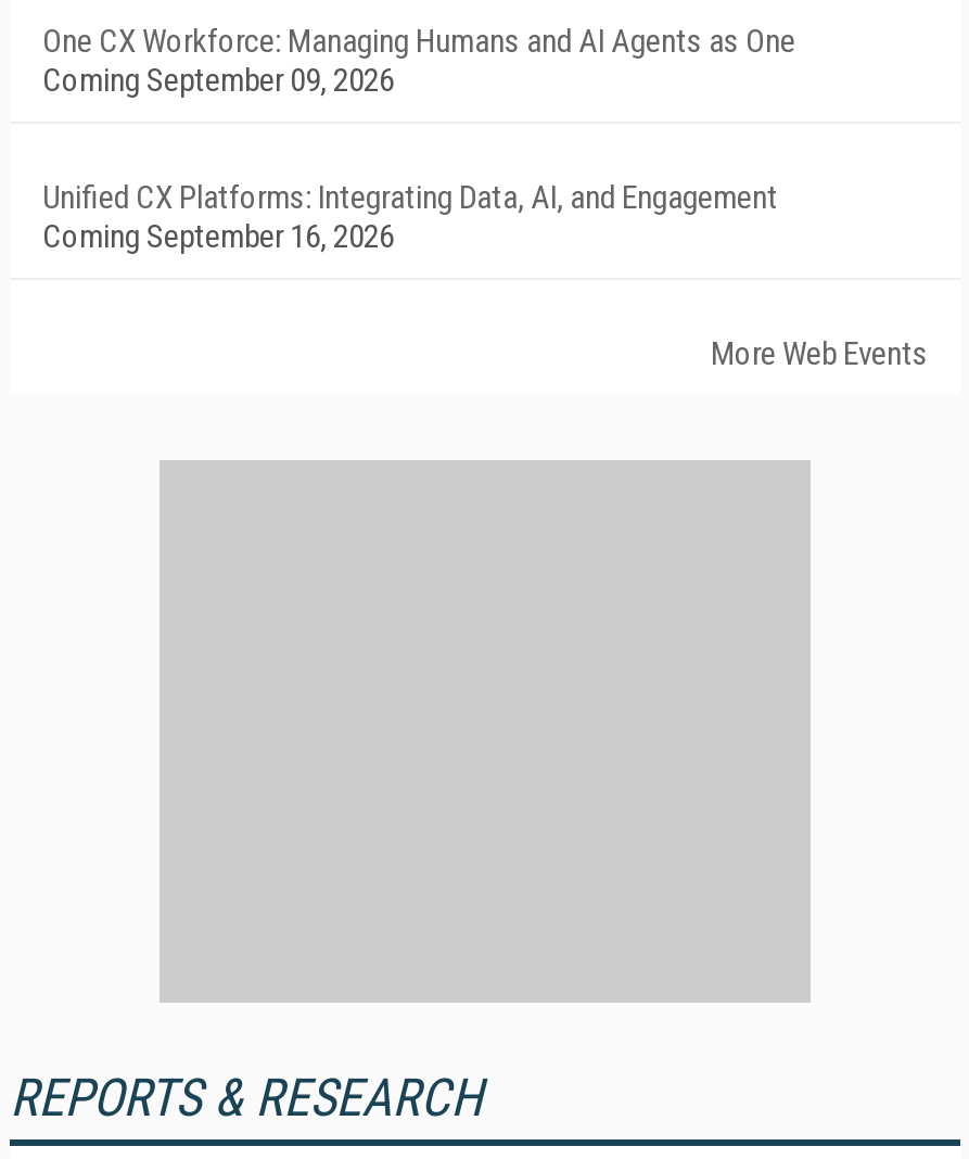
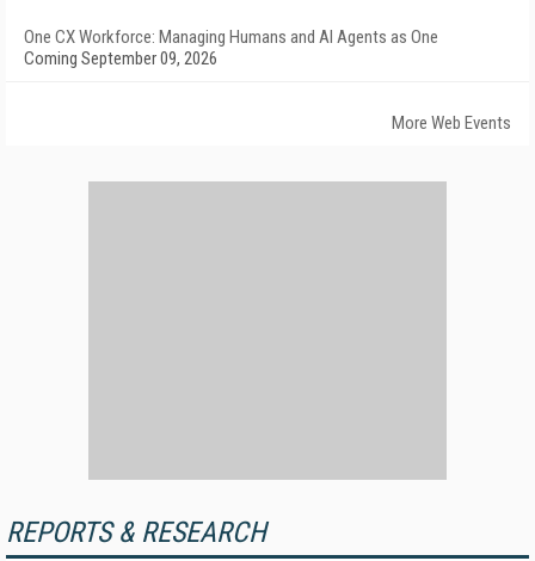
- Unified CX Platforms: Integrating Data, AI, and Engagement
- Coming September 16, 2026
